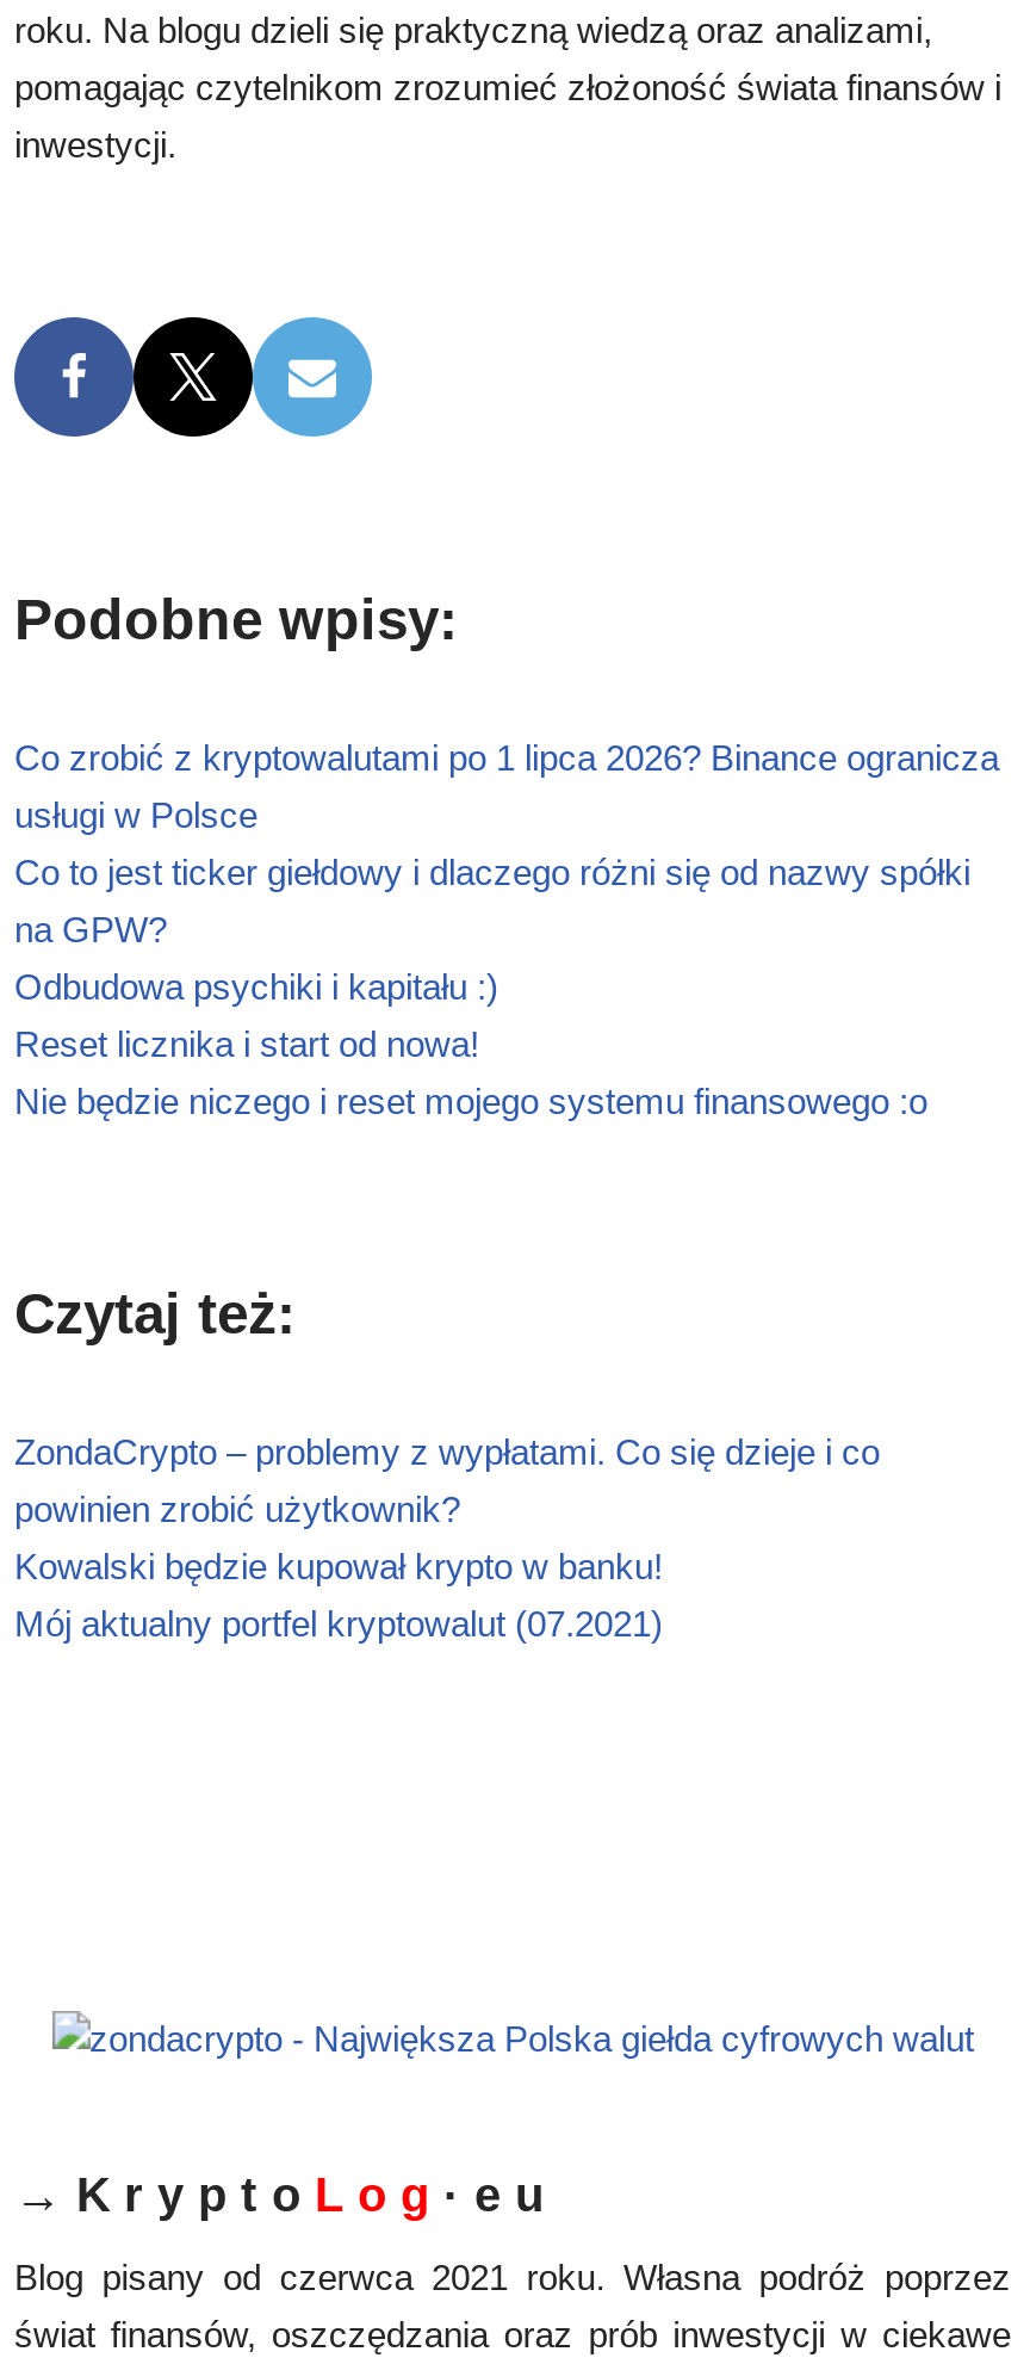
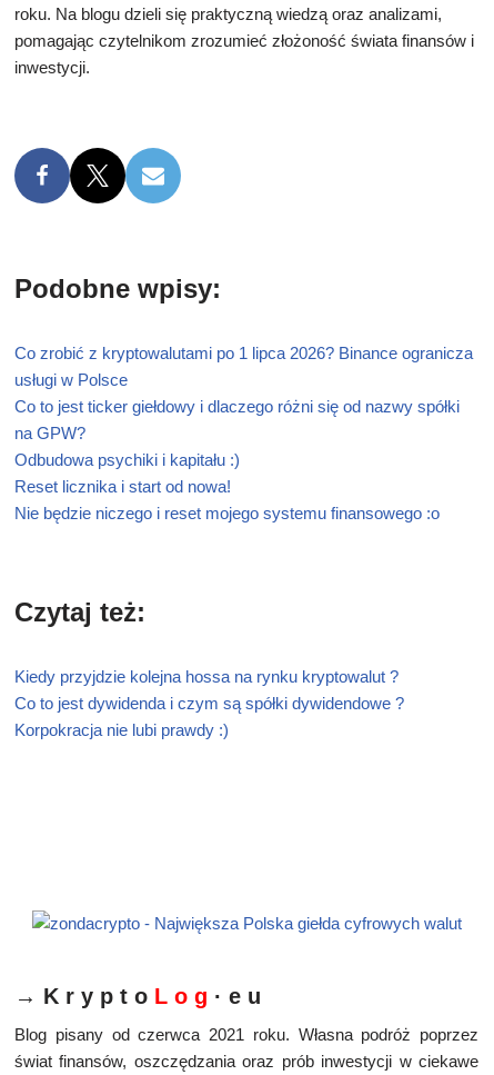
- ZondaCrypto – problemy z wypłatami. Co się dzieje i co
- powinien zrobić użytkownik?
- Kowalski będzie kupował krypto w banku!
- Mój aktualny portfel kryptowalut (07.2021)
+ Kiedy przyjdzie kolejna hossa na rynku kryptowalut ?
+ Co to jest dywidenda i czym są spółki dywidendowe ?
+ Korpokracja nie lubi prawdy :)
